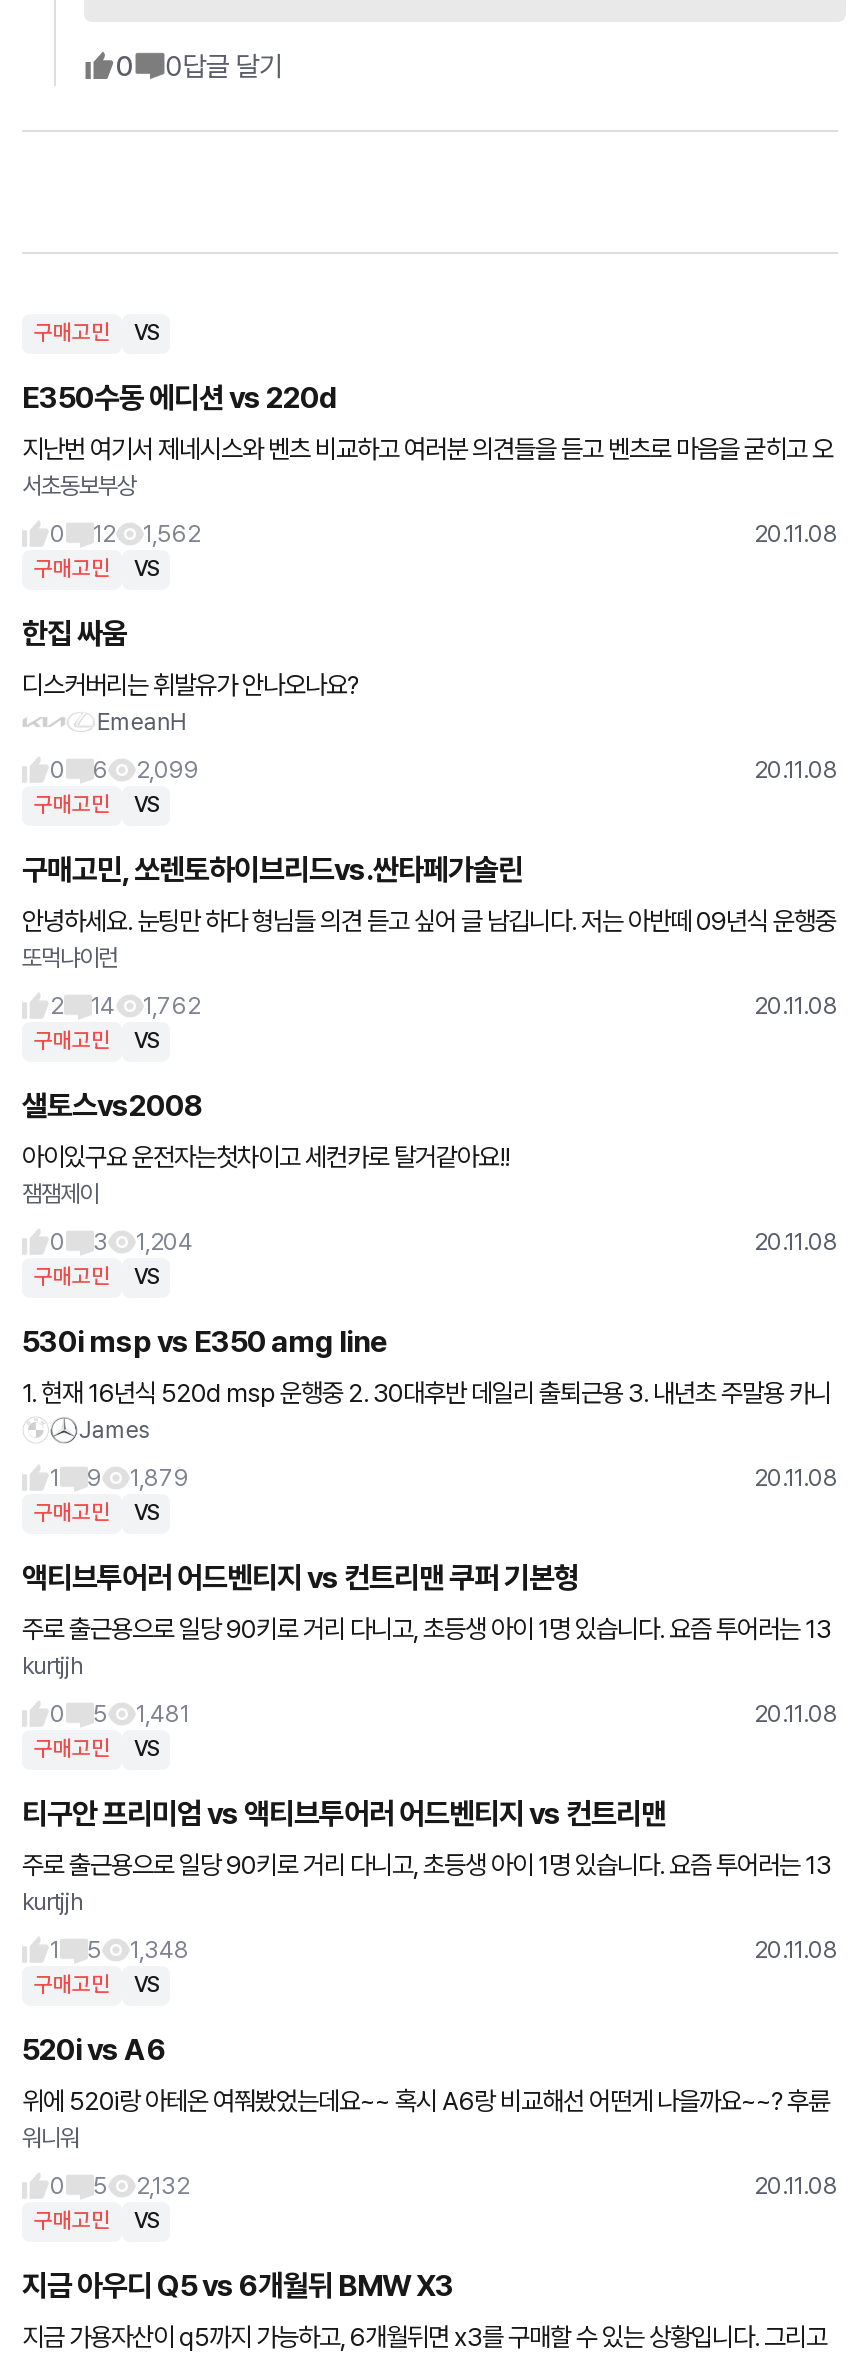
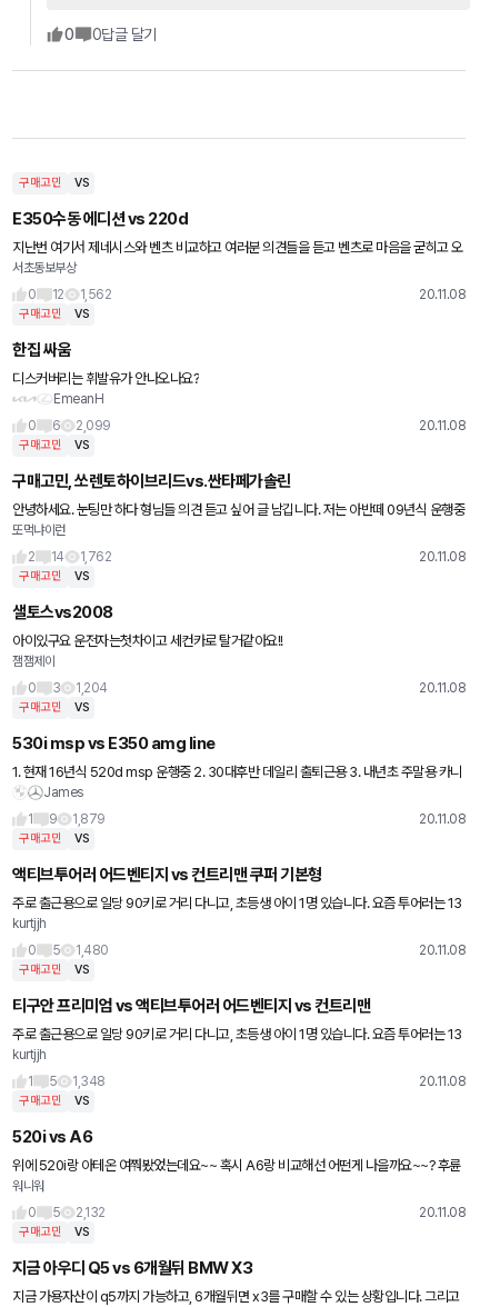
- 1,481
+ 1,480
